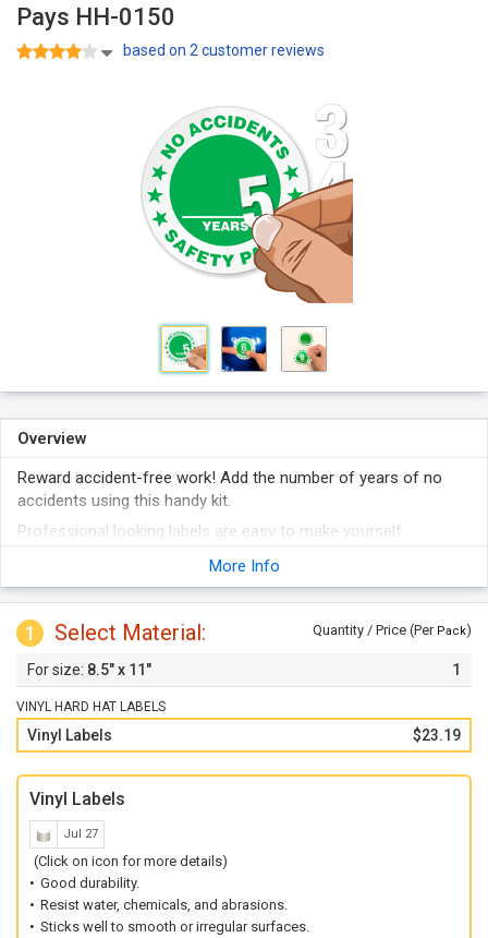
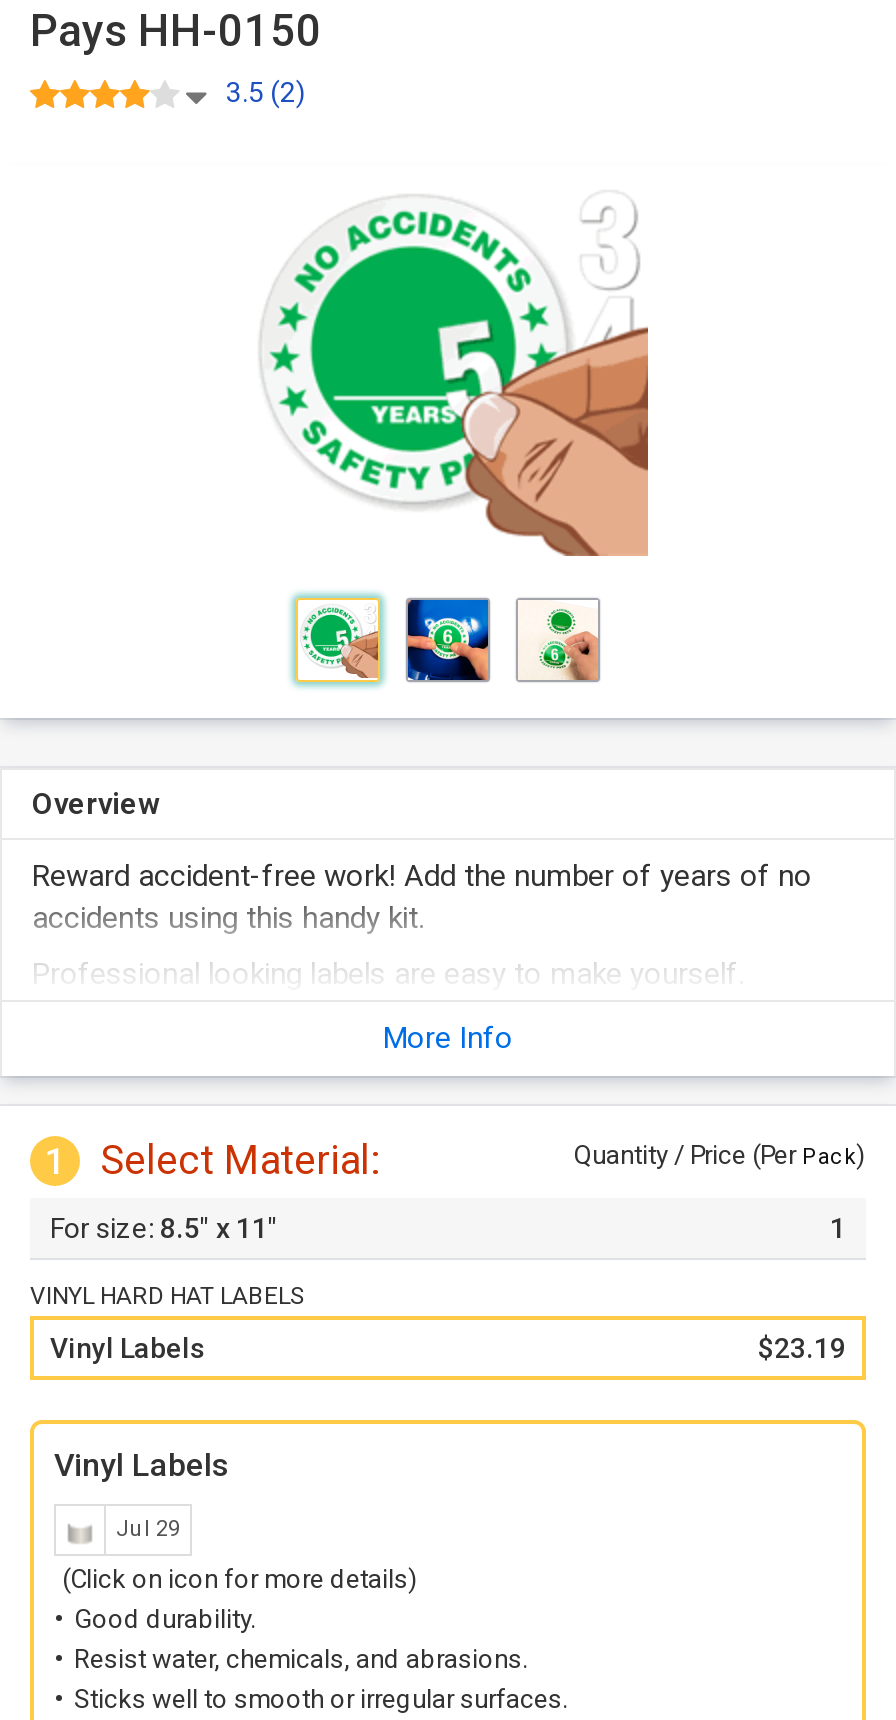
- based on 2 customer reviews
+ 3.5 (2)

- Jul 27
+ Jul 29
